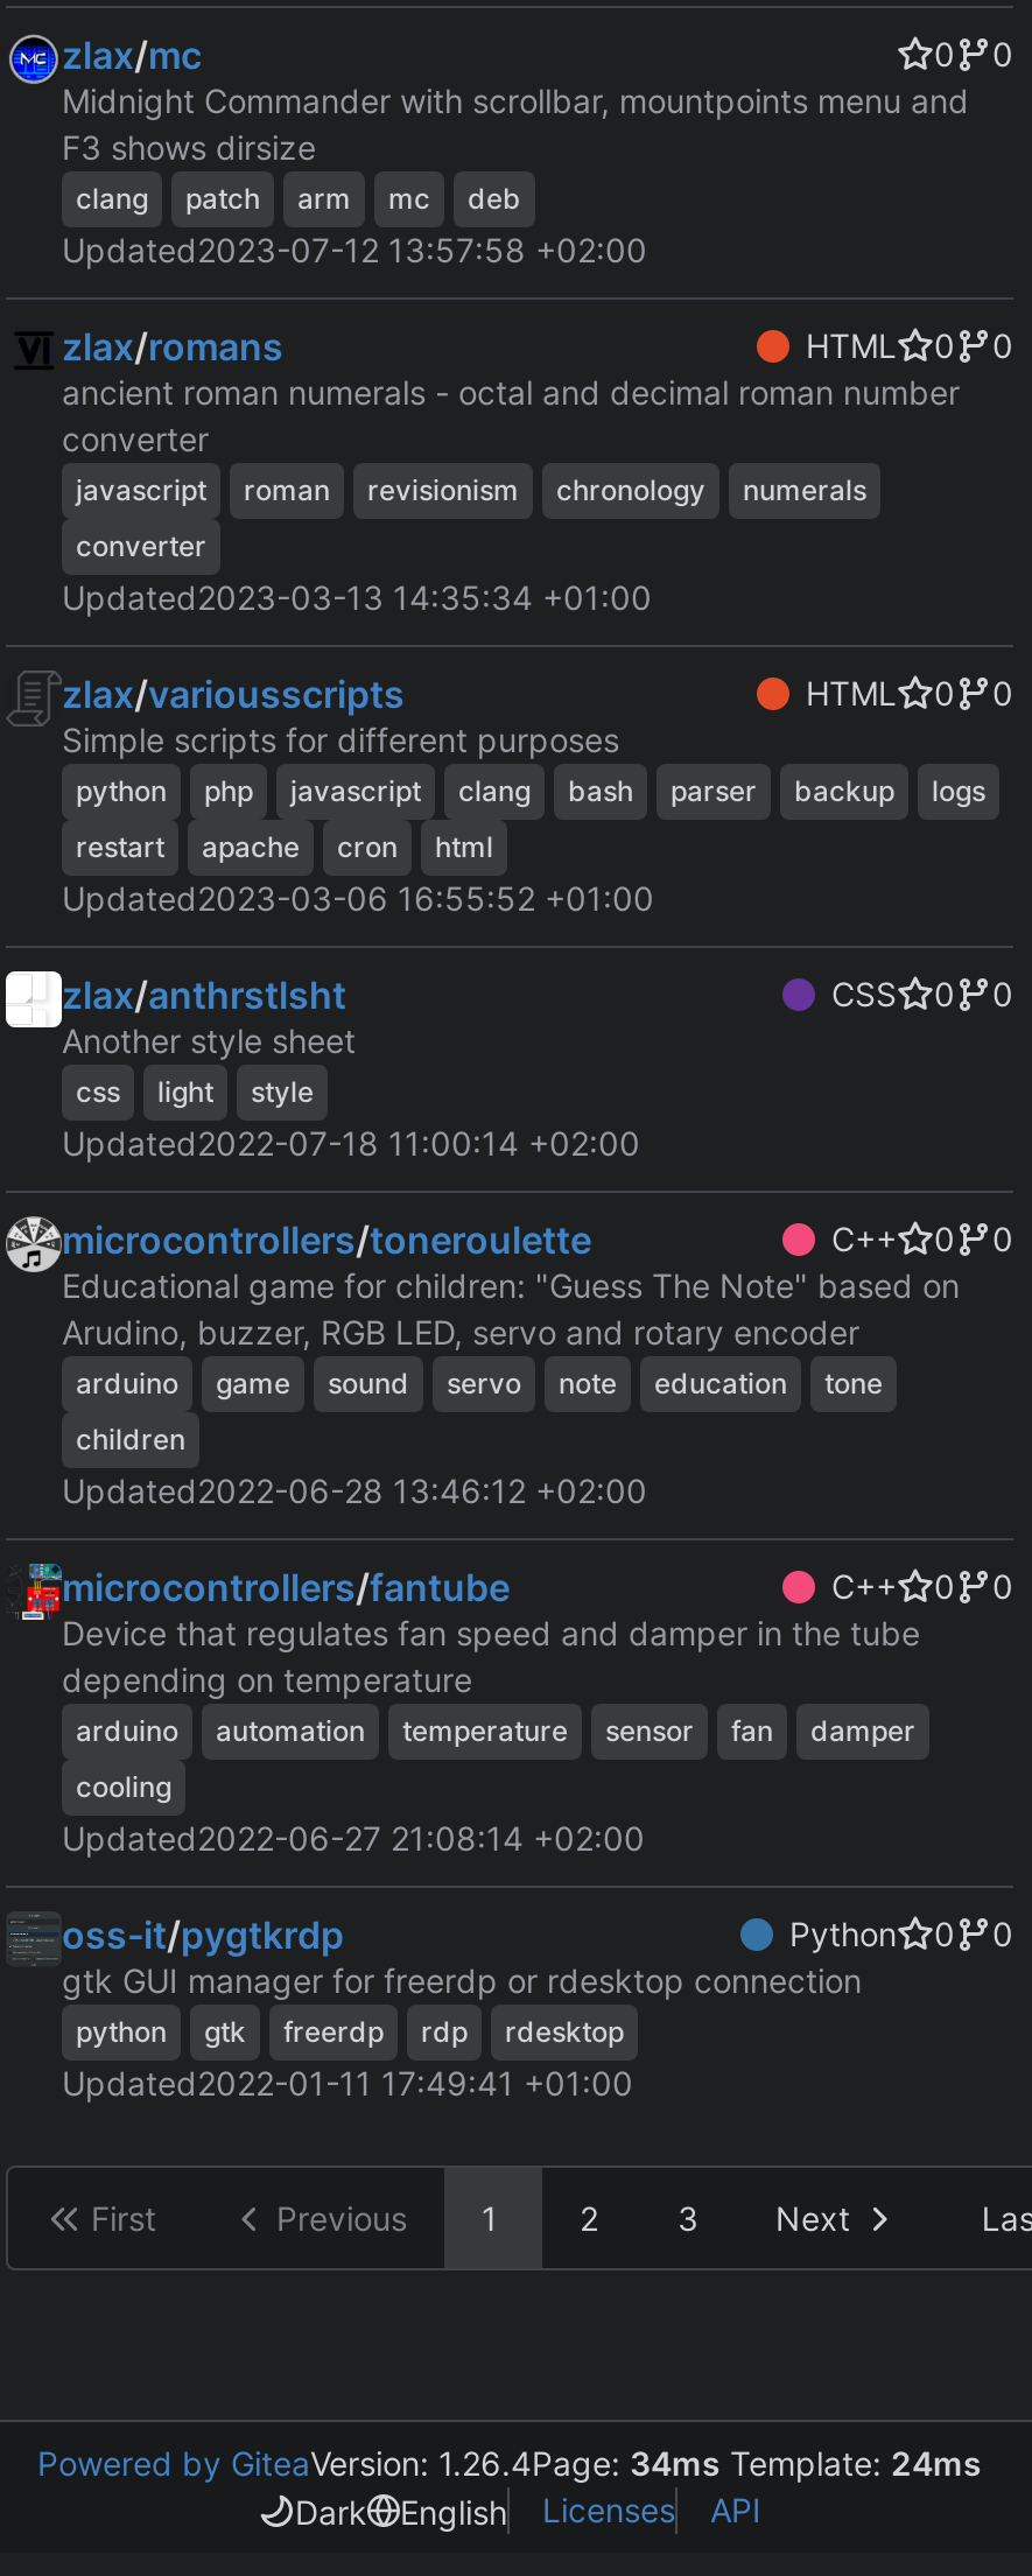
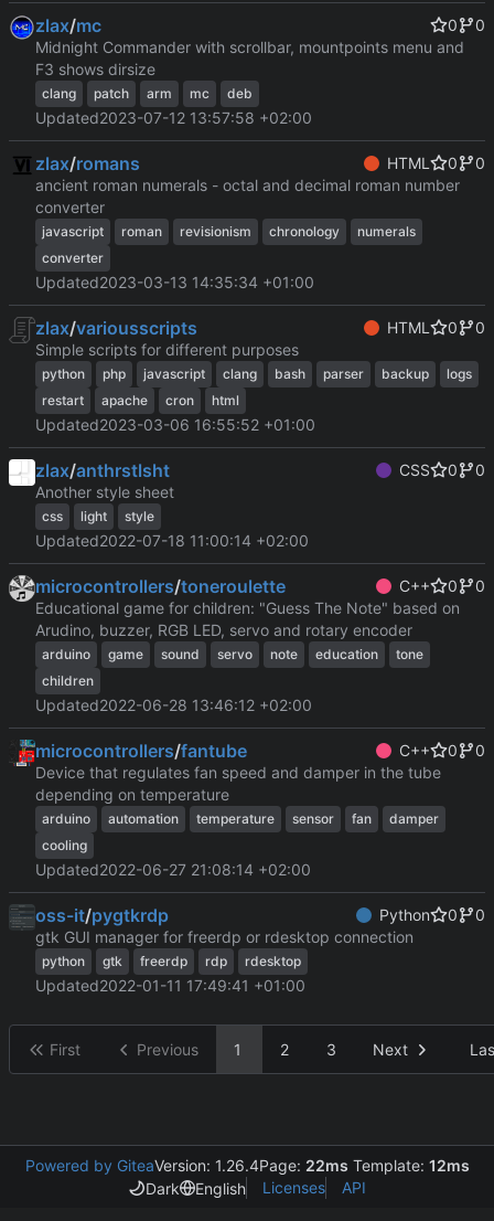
- Powered by GiteaVersion: 1.26.4Page: 34ms Template: 24ms
+ Powered by GiteaVersion: 1.26.4Page: 22ms Template: 12ms
